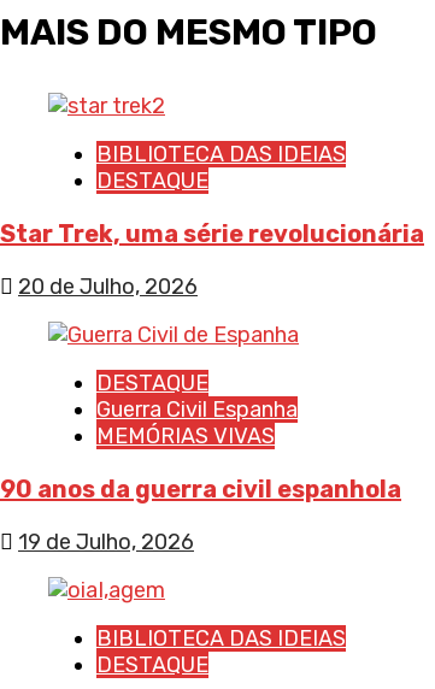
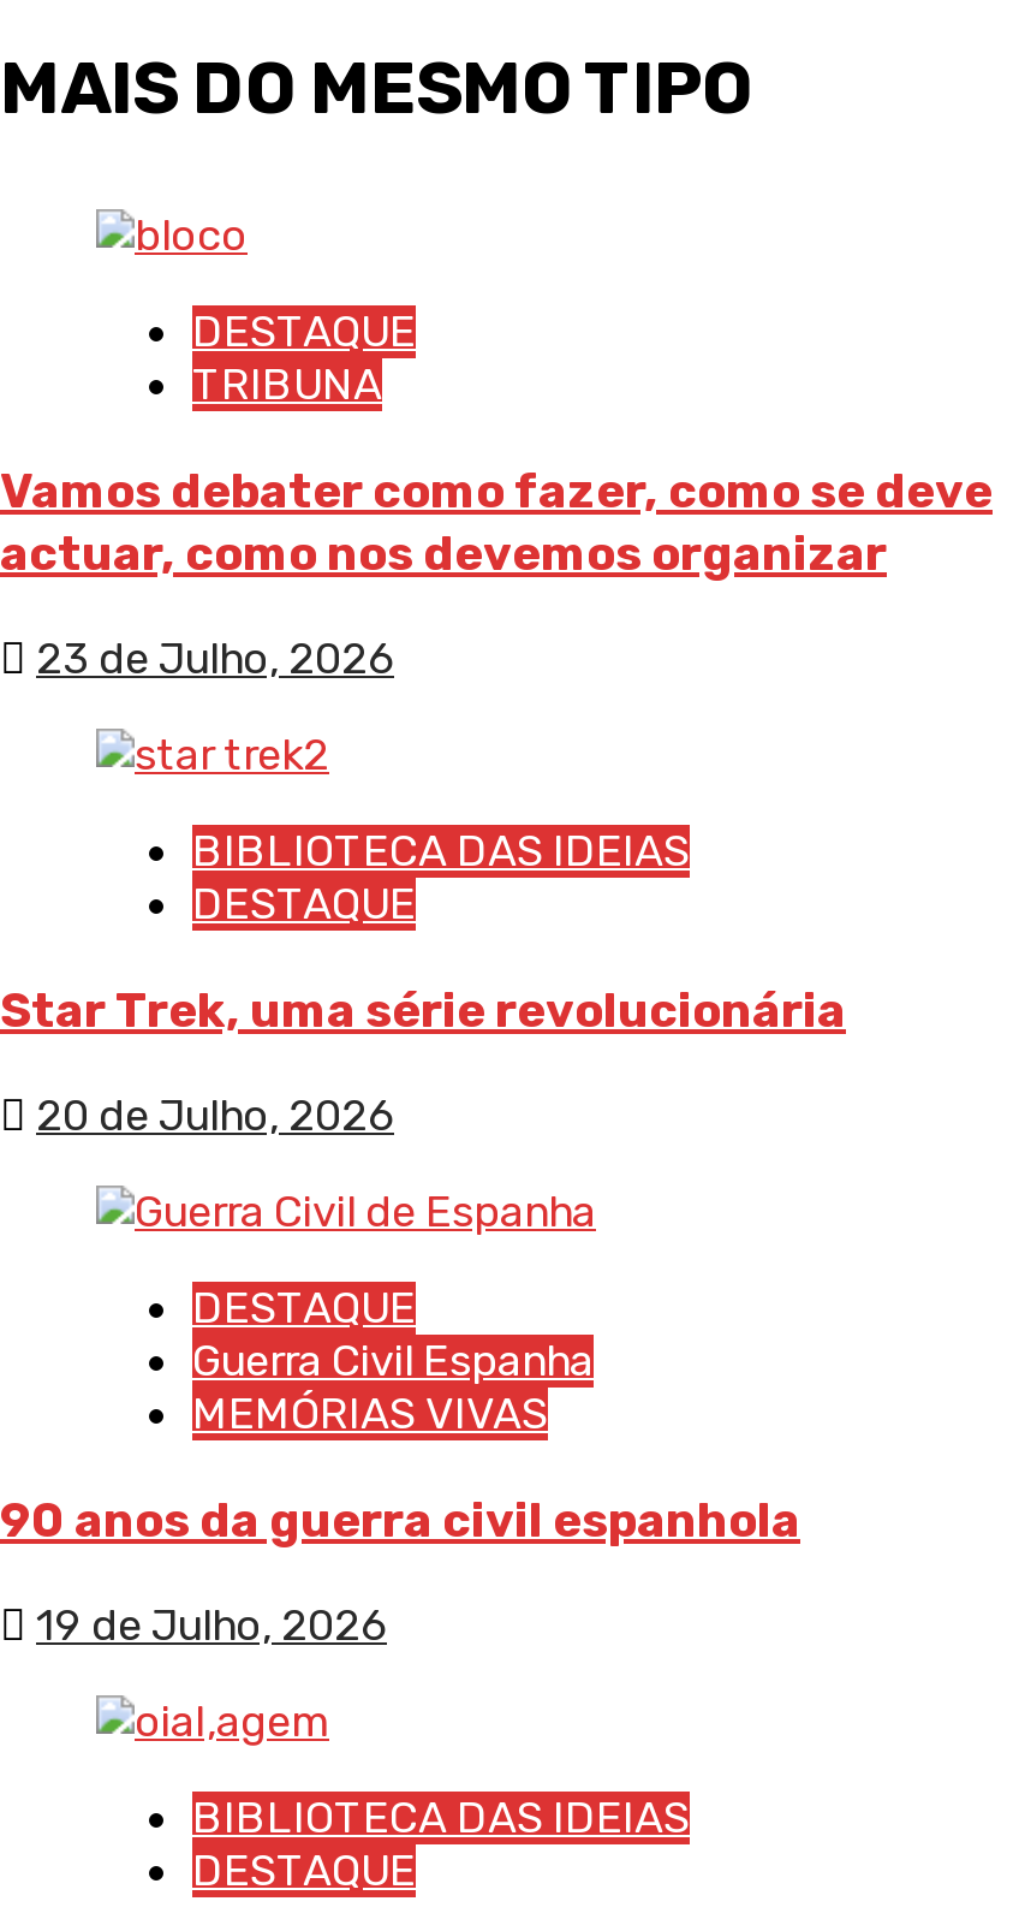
+ DESTAQUE
+ TRIBUNA
+ Vamos debater como fazer, como se deve
+ actuar, como nos devemos organizar
+ 23 de Julho, 2026
